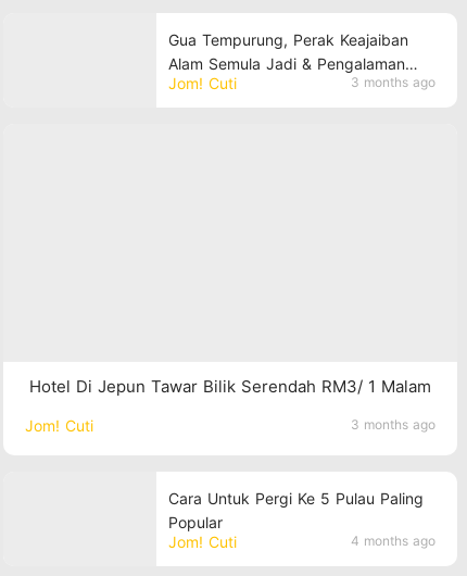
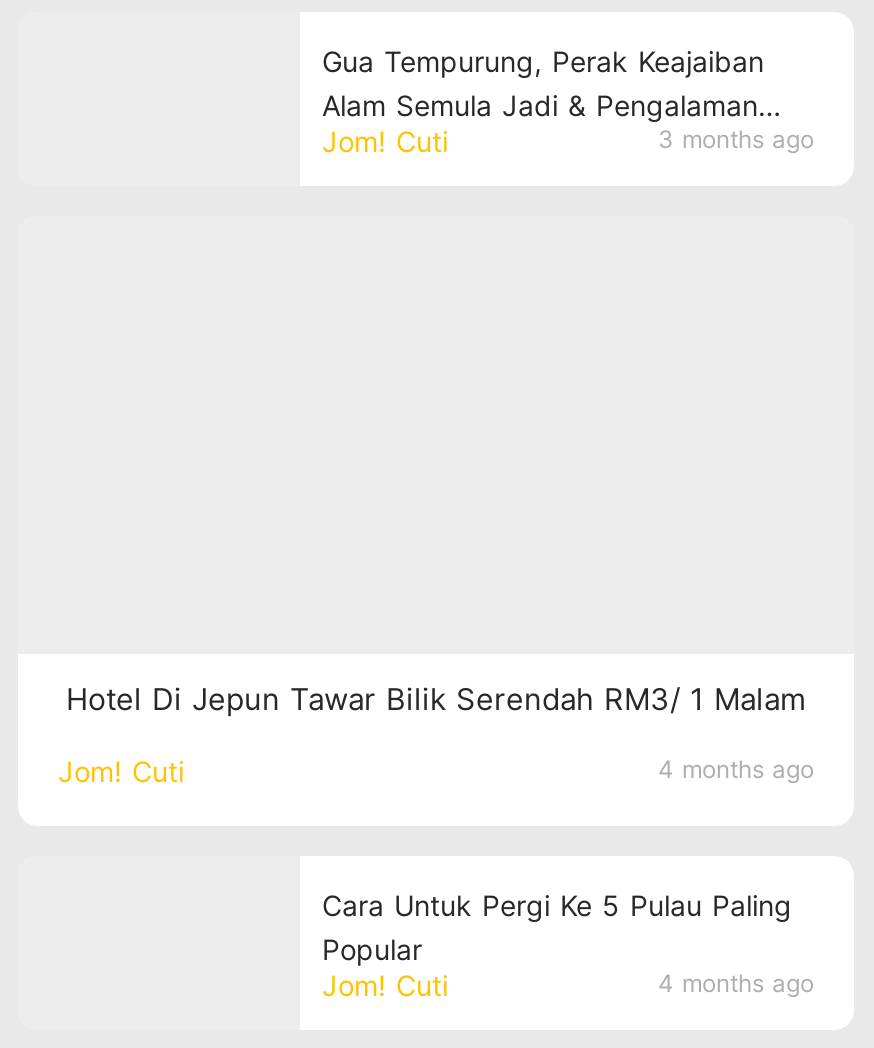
- 3 months ago
+ 4 months ago
